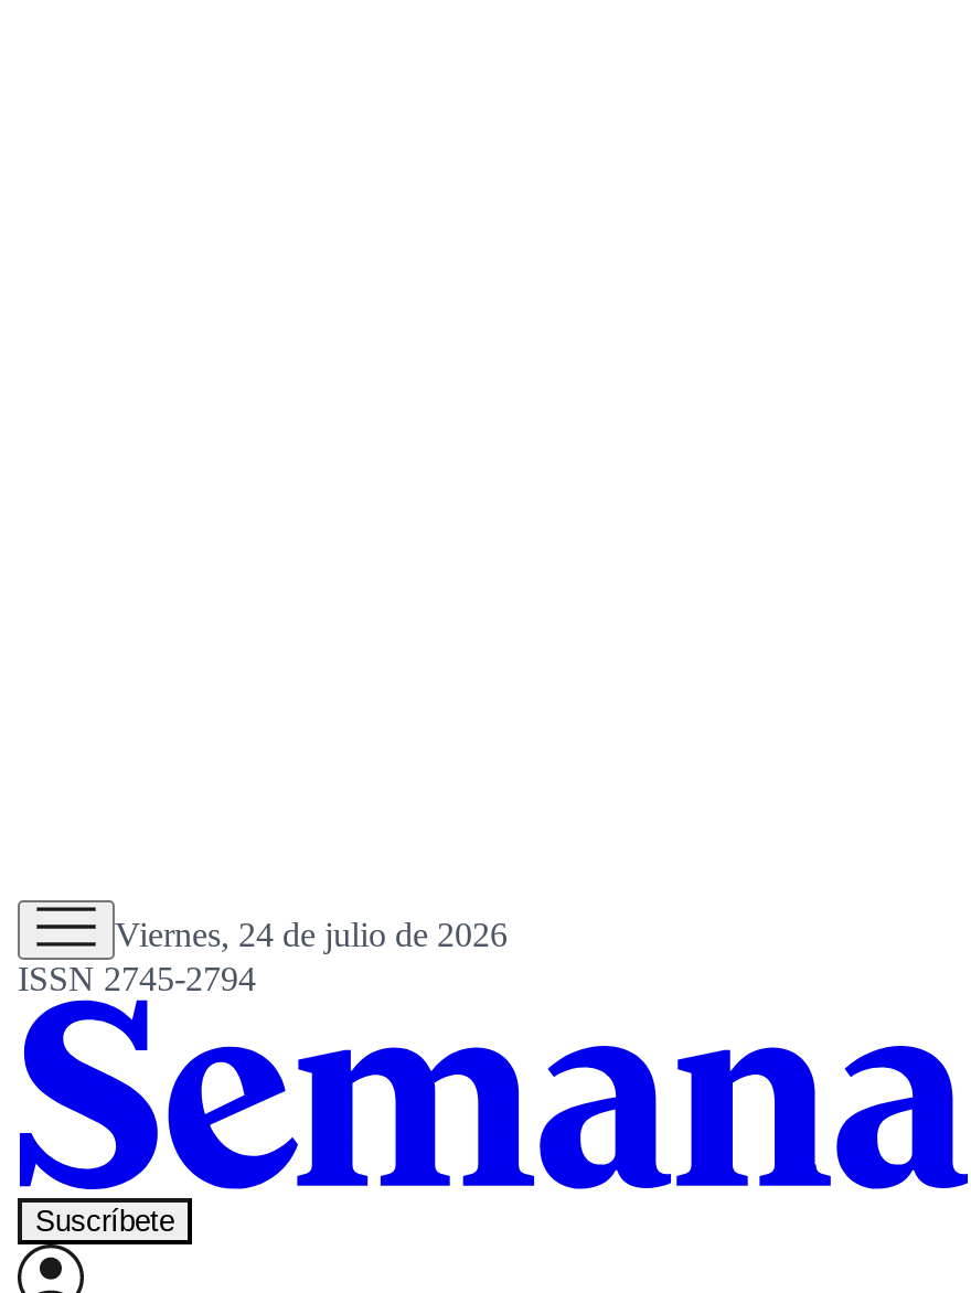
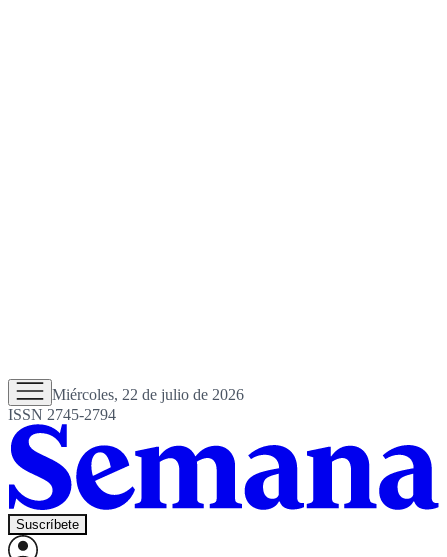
- Viernes, 24 de julio de 2026
+ Miércoles, 22 de julio de 2026
